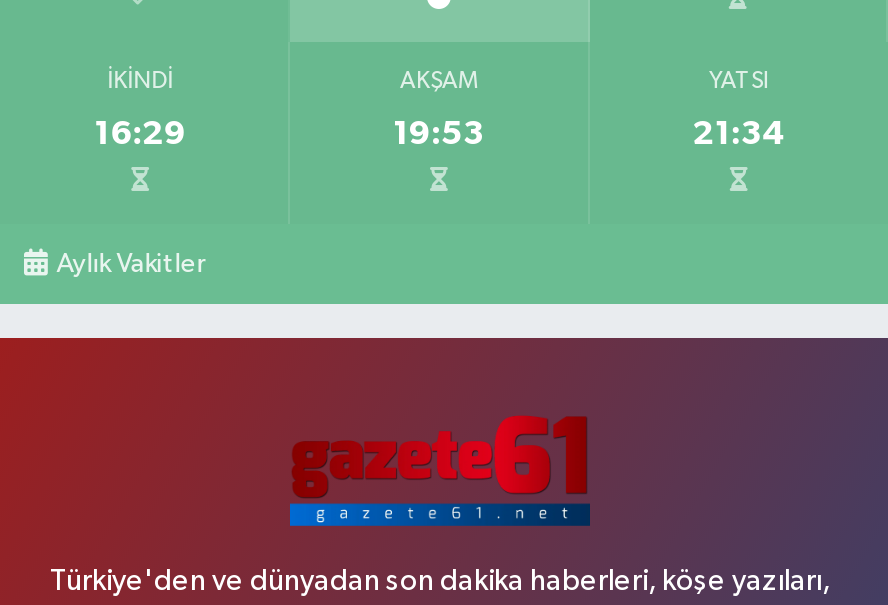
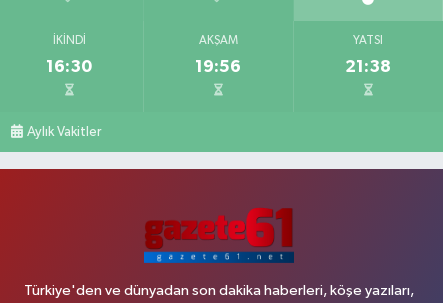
- 16:29
+ 16:30

- 19:53
+ 19:56

- 21:34
+ 21:38
